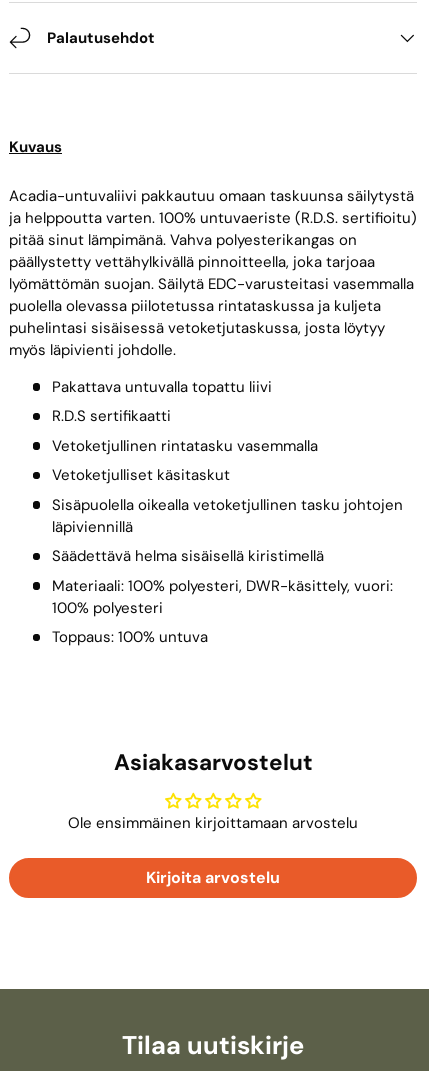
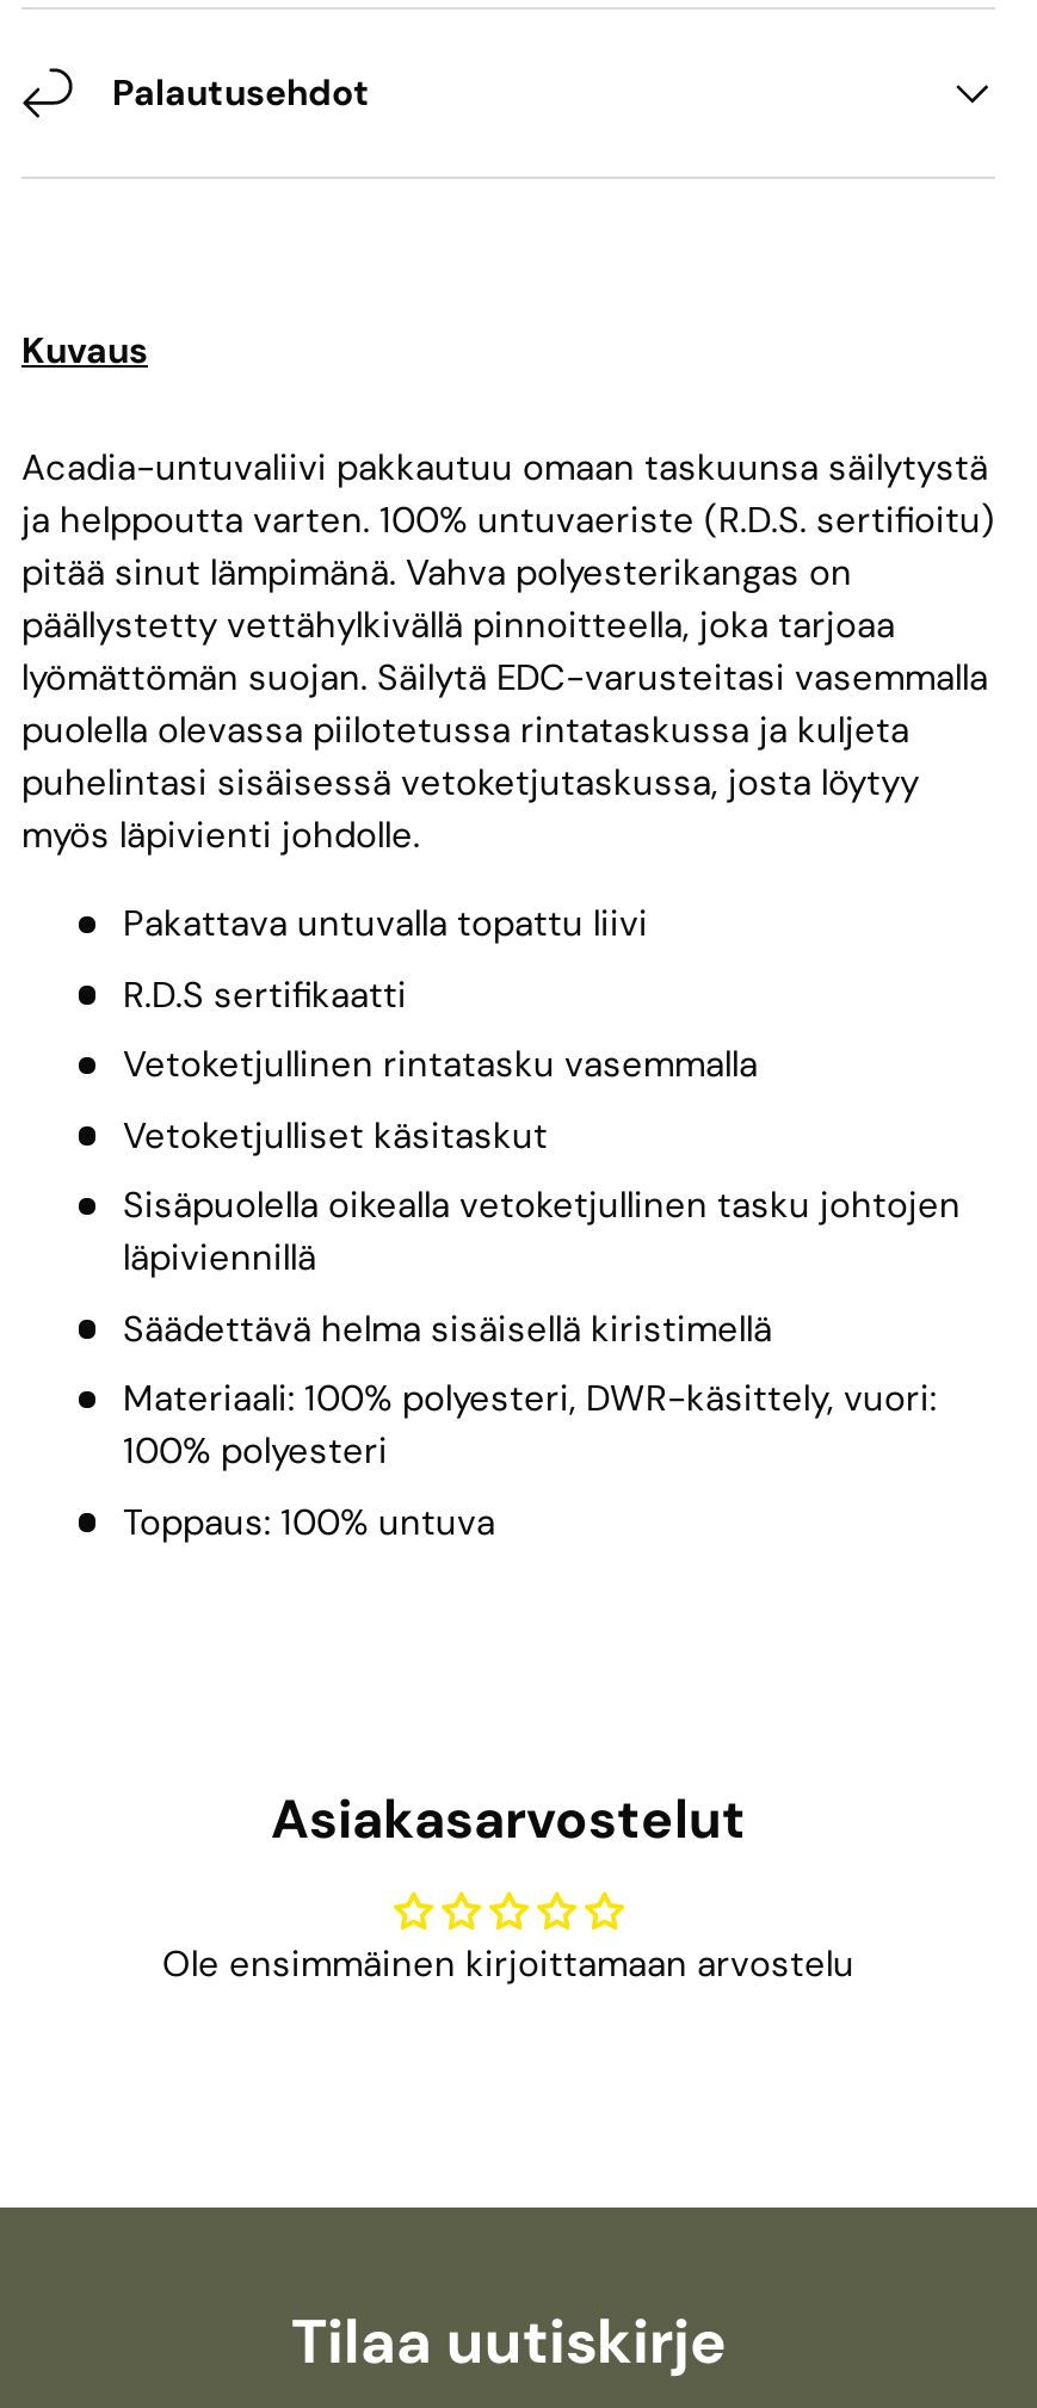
- Kirjoita arvostelu
